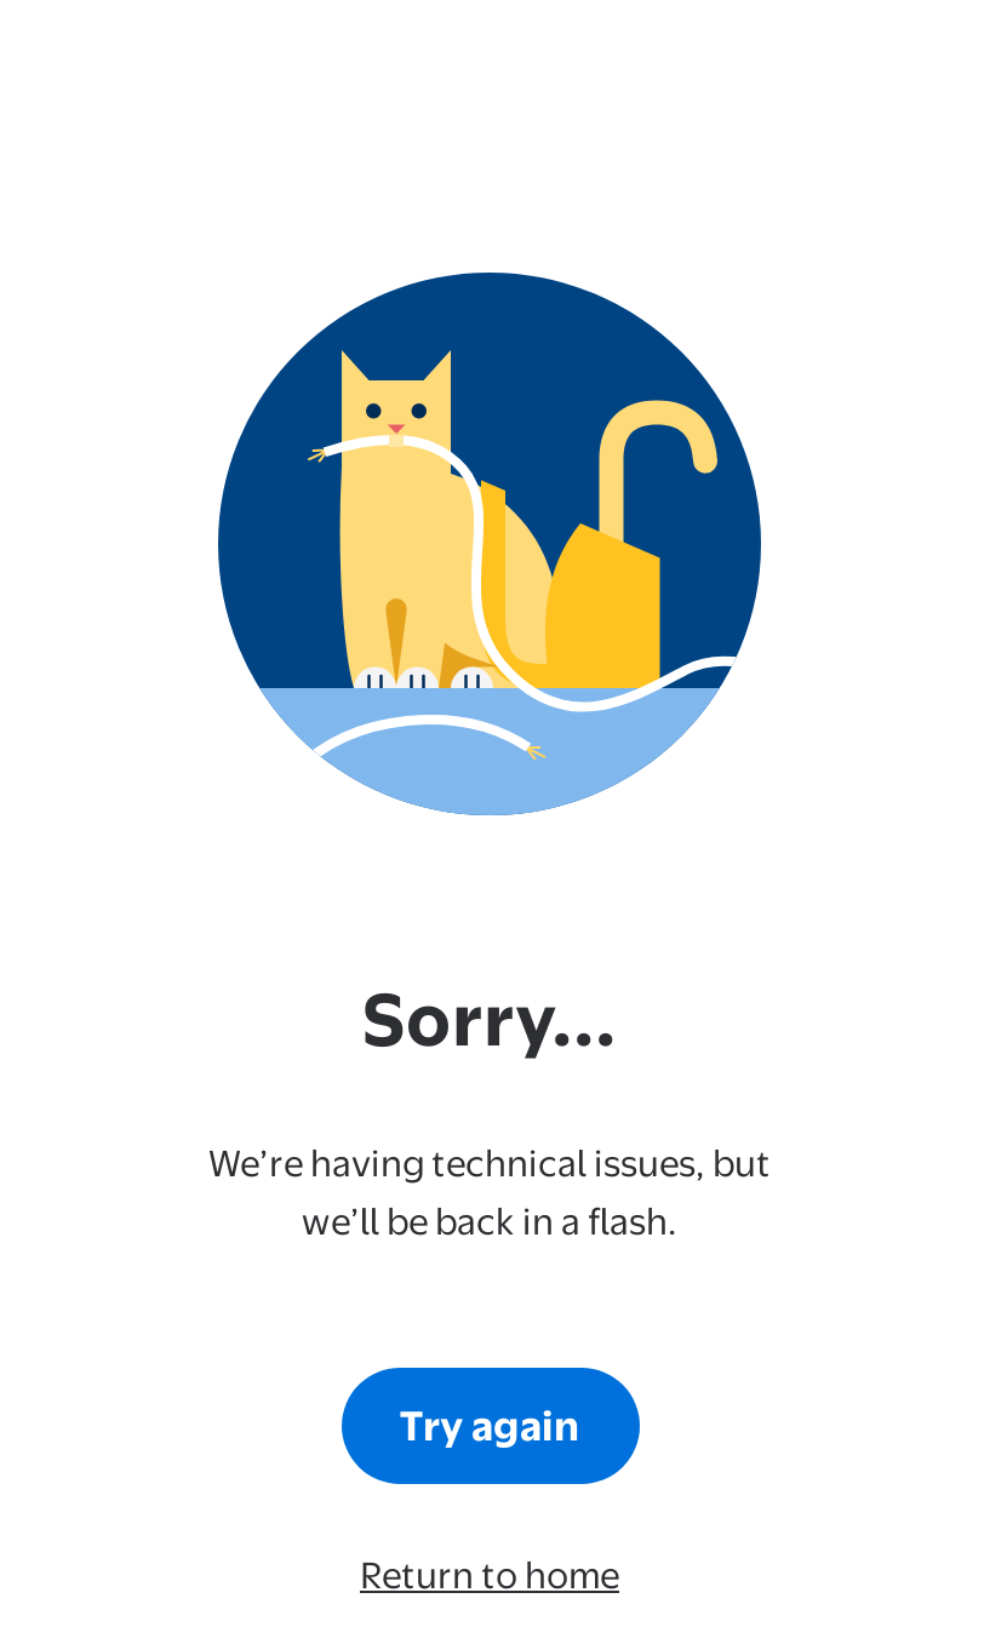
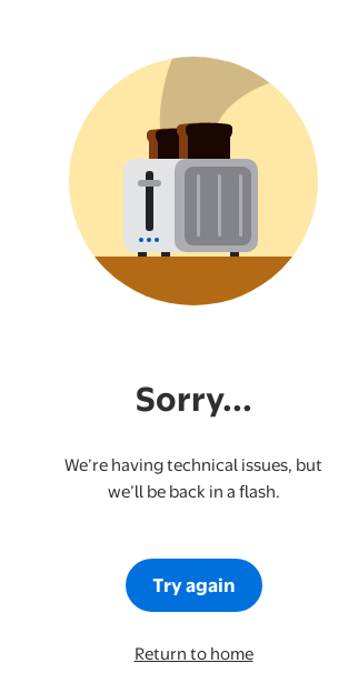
- [image]
+ [image]
